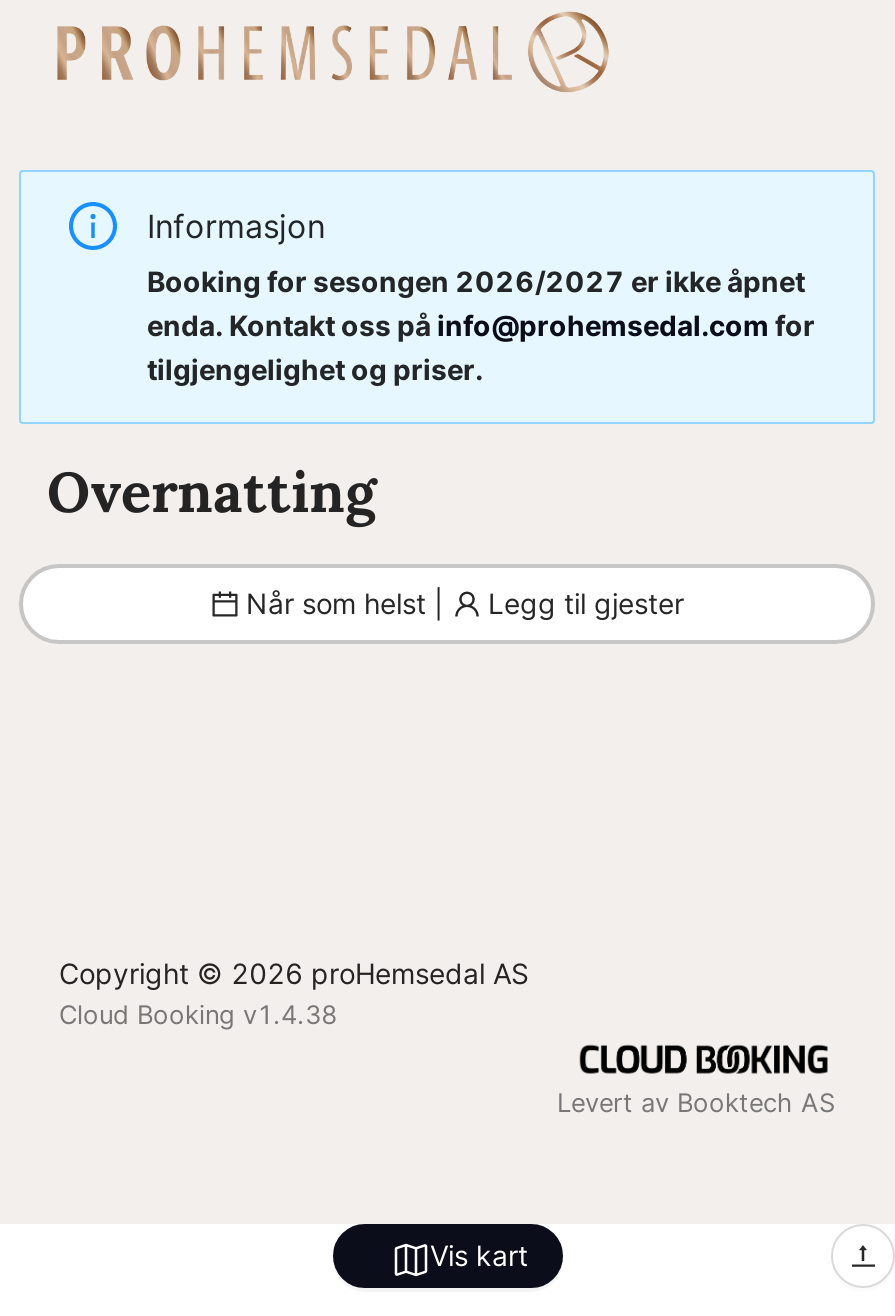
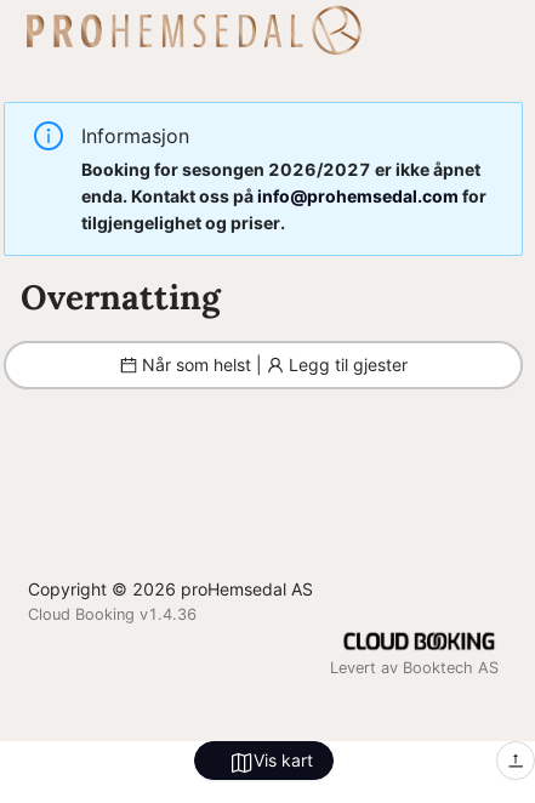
- Cloud Booking v1.4.38
+ Cloud Booking v1.4.36
